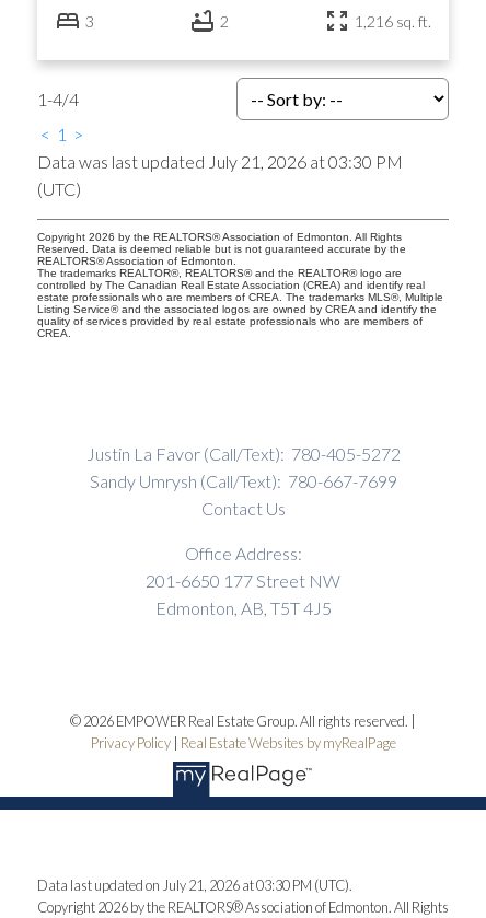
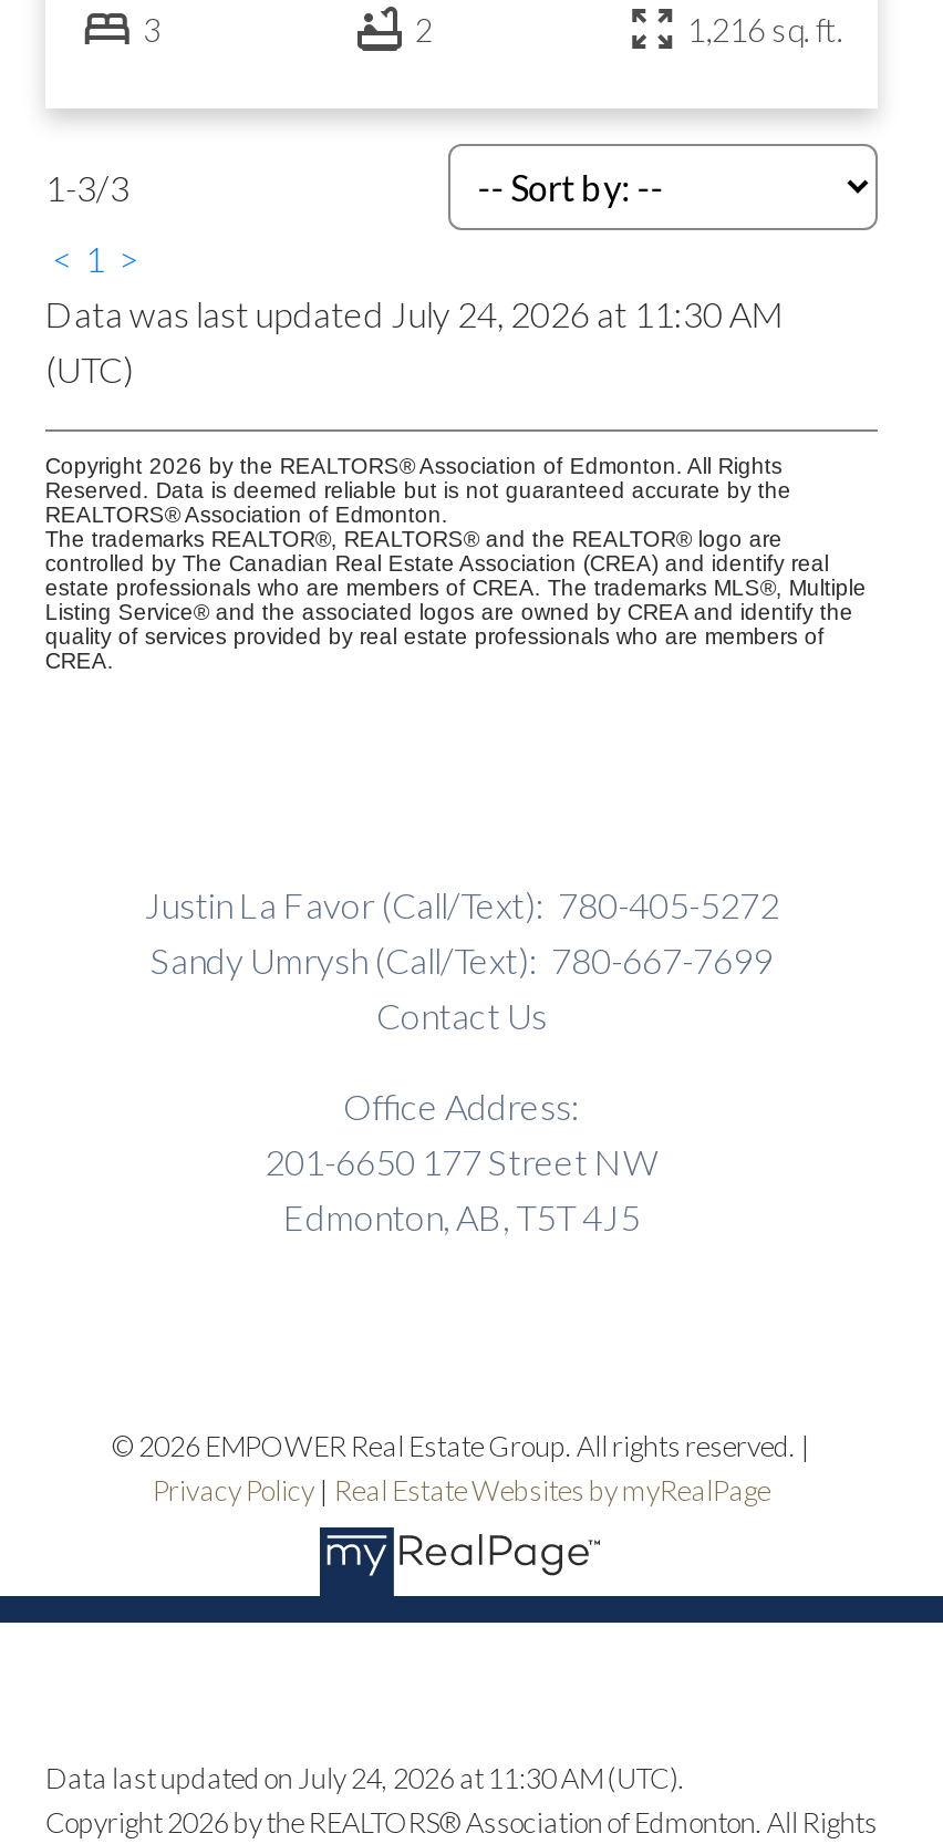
- 1-4/4
+ 1-3/3

- Data was last updated July 21, 2026 at 03:30 PM
+ Data was last updated July 24, 2026 at 11:30 AM

- Data last updated on July 21, 2026 at 03:30 PM (UTC).
+ Data last updated on July 24, 2026 at 11:30 AM (UTC).
